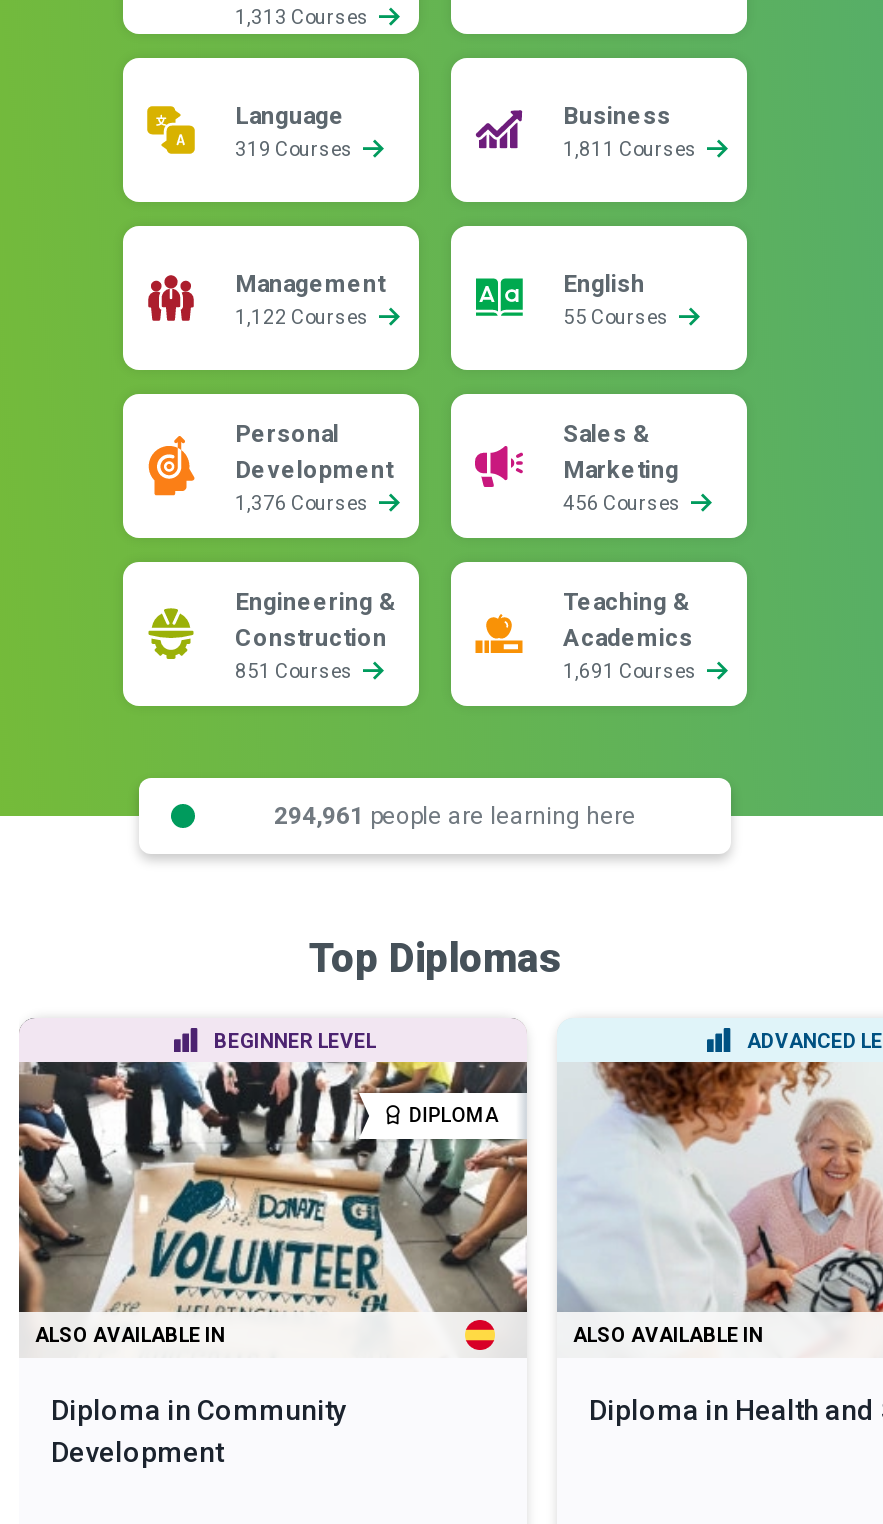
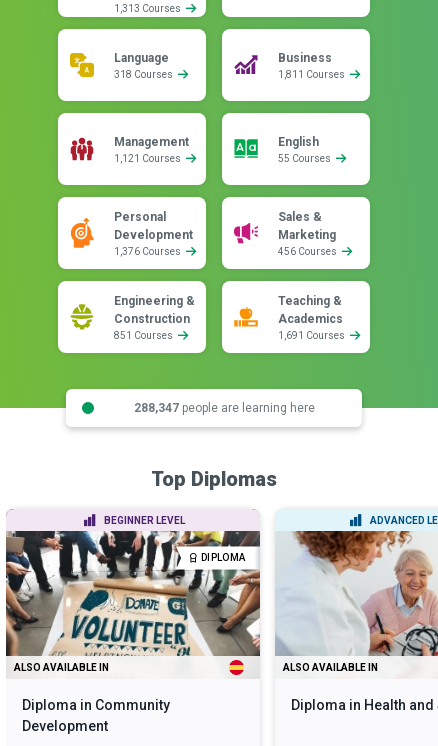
- 319 Courses
+ 318 Courses

- 1,122 Courses
+ 1,121 Courses

- 294,961 people are learning here
+ 288,347 people are learning here
